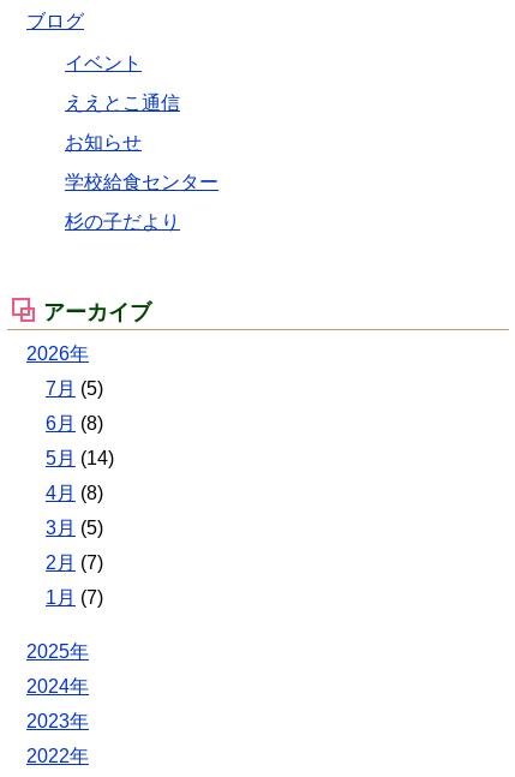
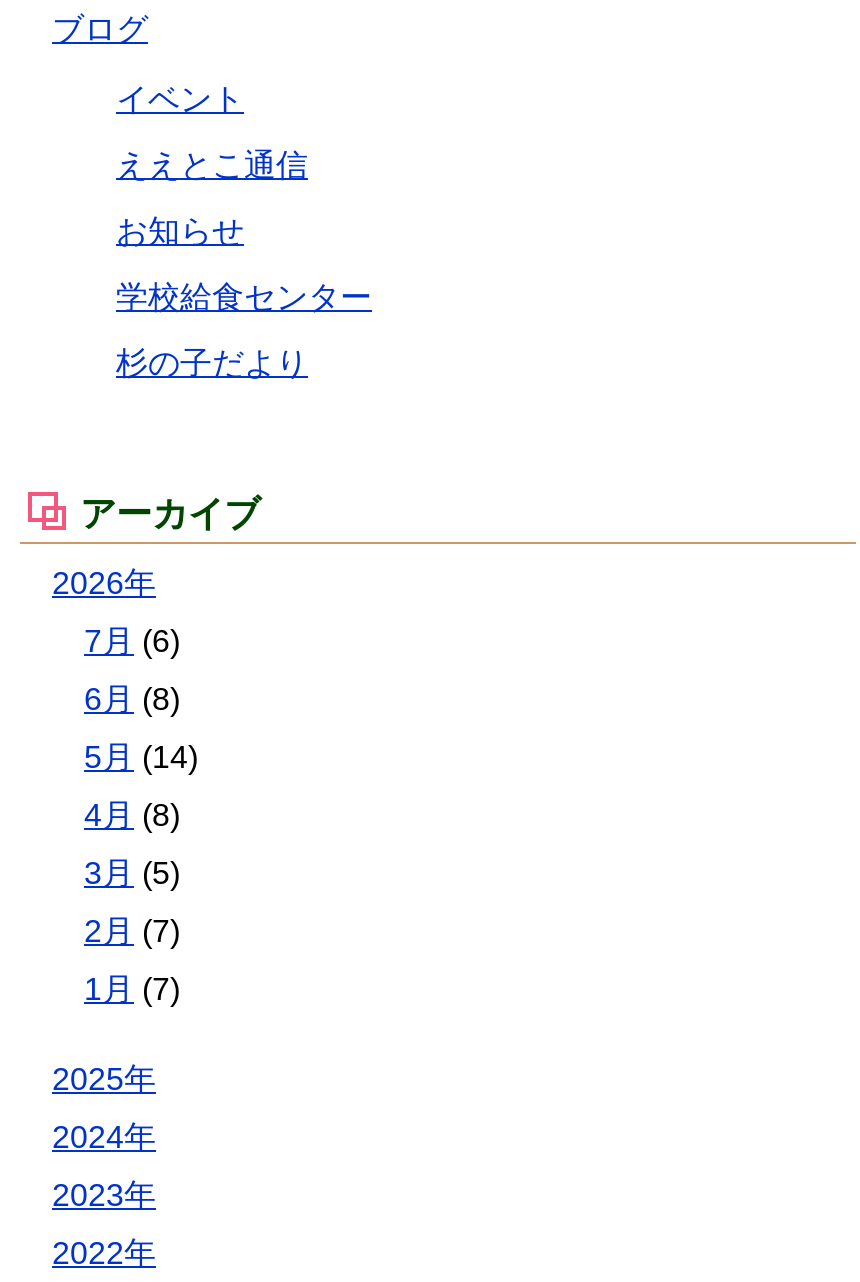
- 7月(5)
+ 7月(6)
